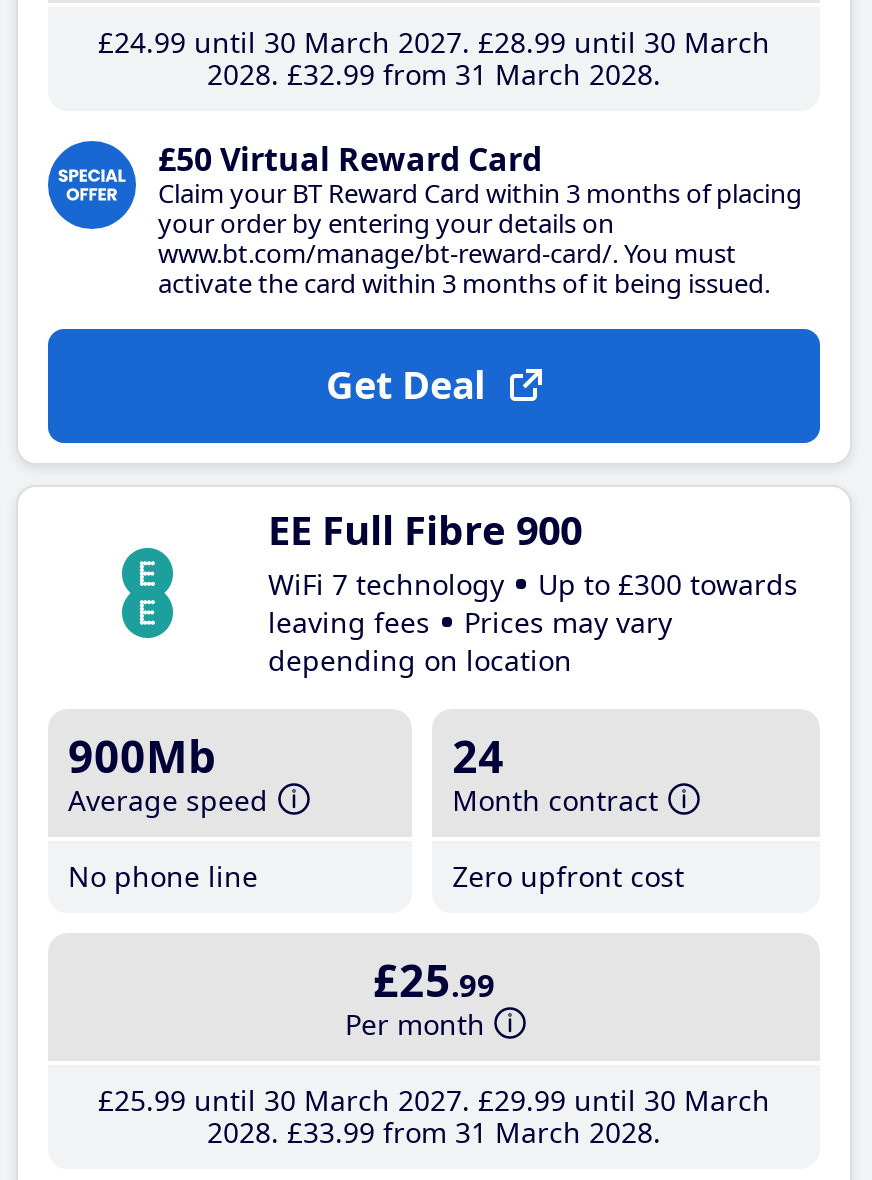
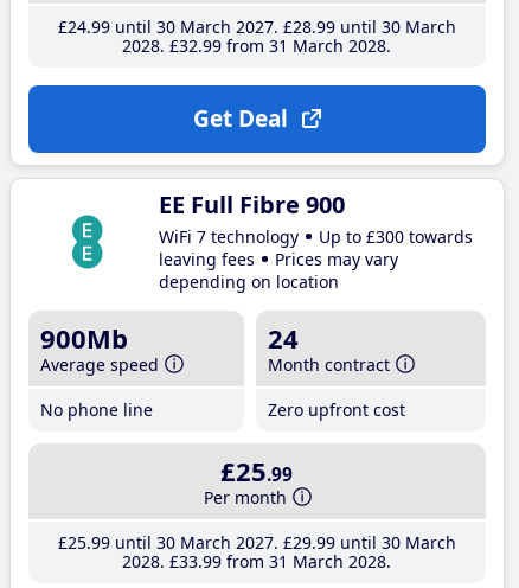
- [image]
- £50 Virtual Reward Card
- Claim your BT Reward Card within 3 months of placing
- your order by entering your details on
- www.bt.com/manage/bt-reward-card/. You must
- activate the card within 3 months of it being issued.
